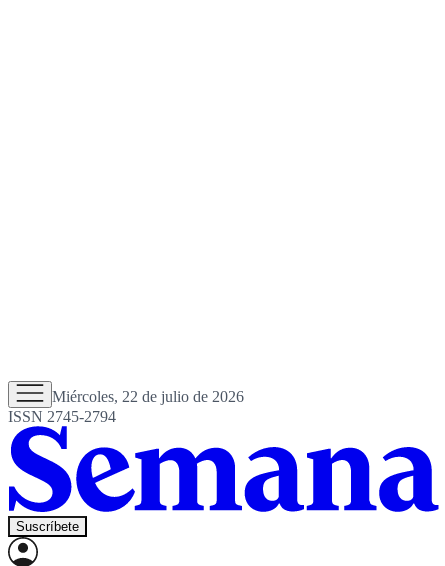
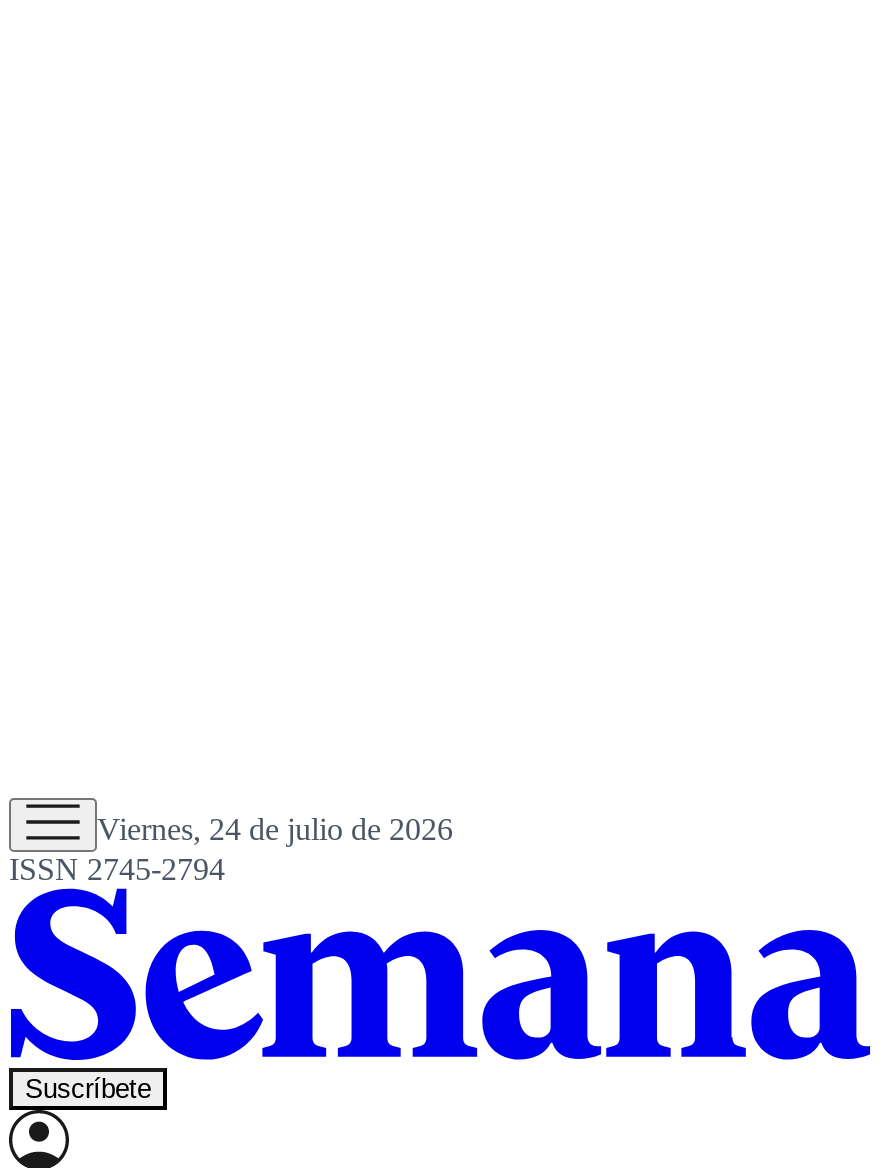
- Miércoles, 22 de julio de 2026
+ Viernes, 24 de julio de 2026
